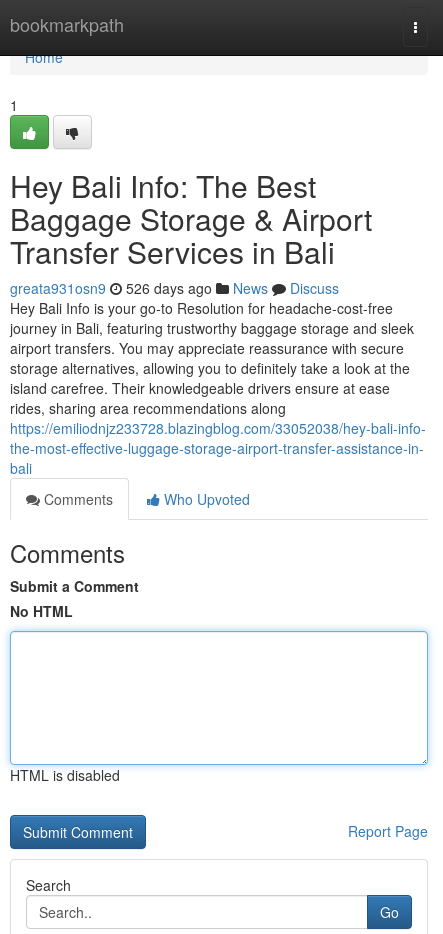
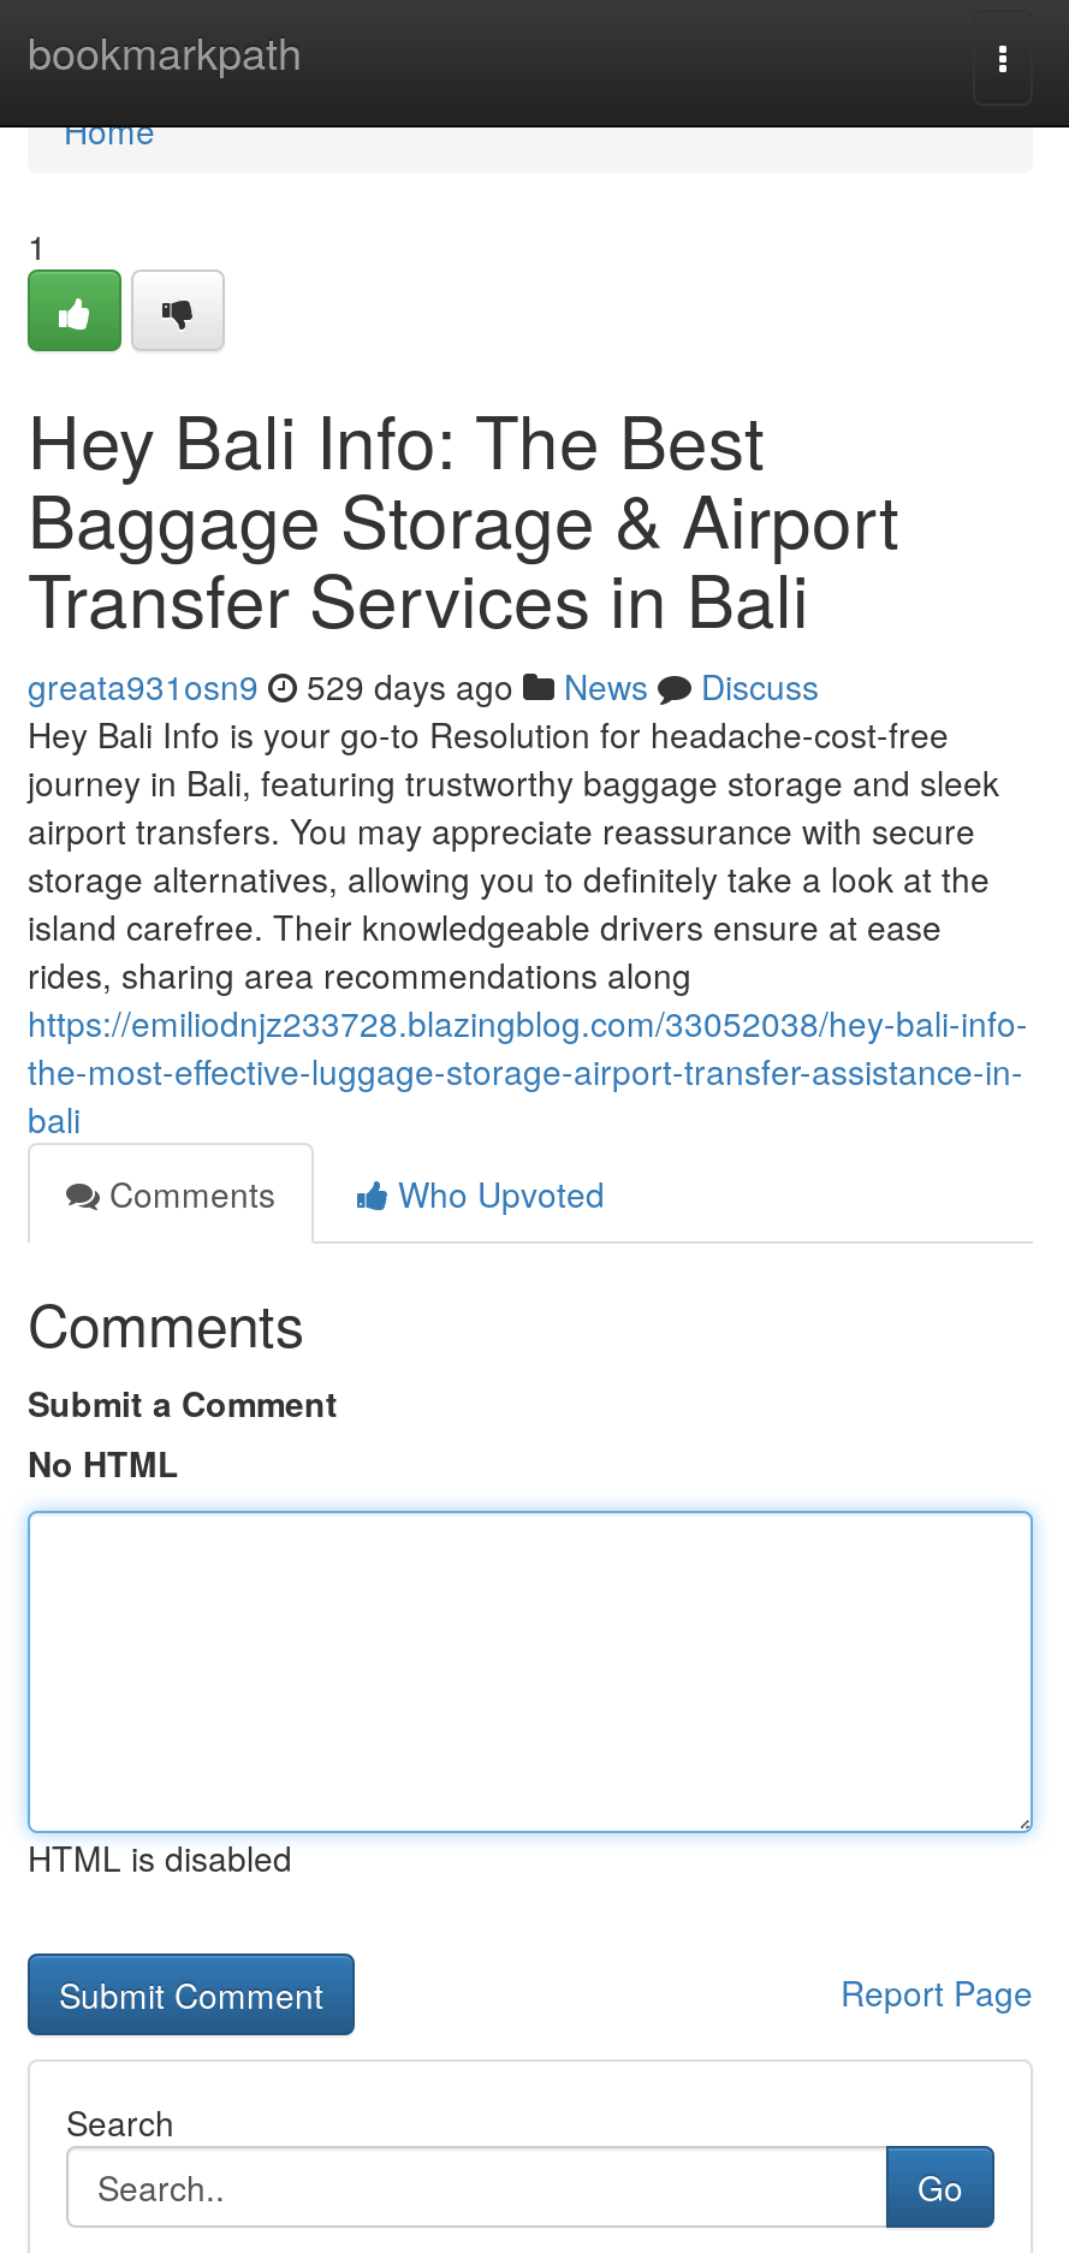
- greata931osn9 526 days ago News Discuss
+ greata931osn9 529 days ago News Discuss
